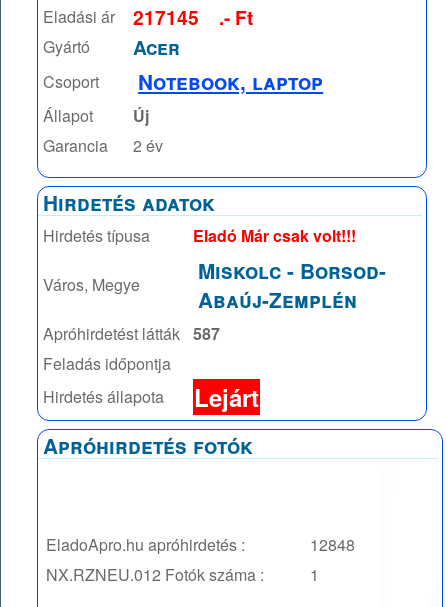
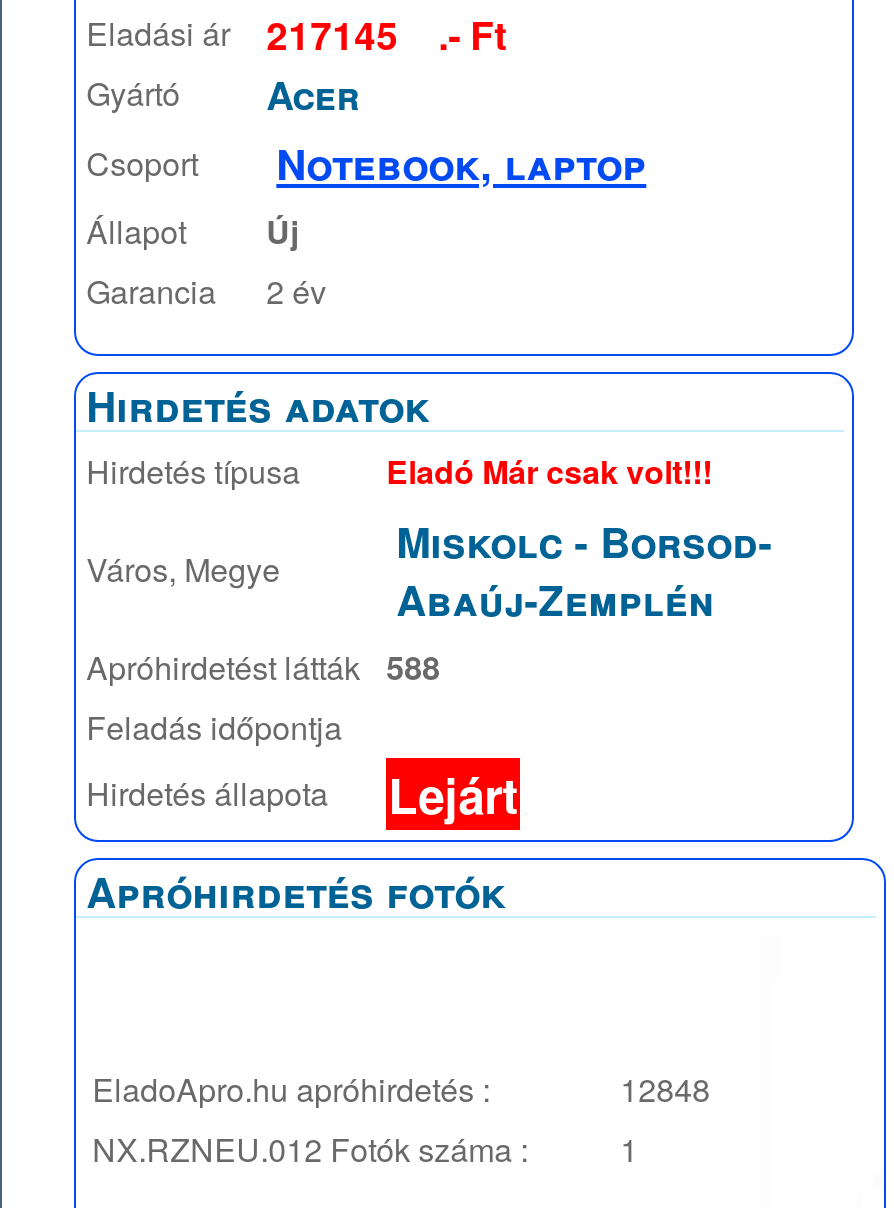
- Apróhirdetést látták 587
+ Apróhirdetést látták 588
